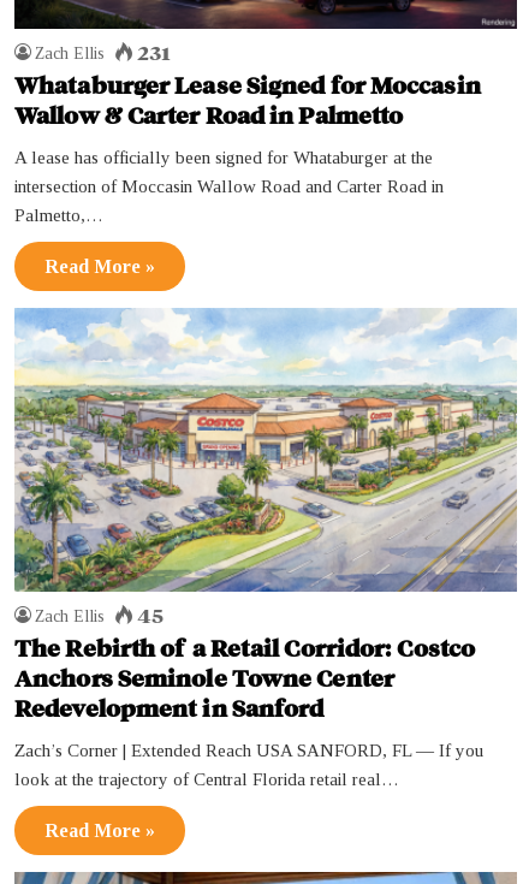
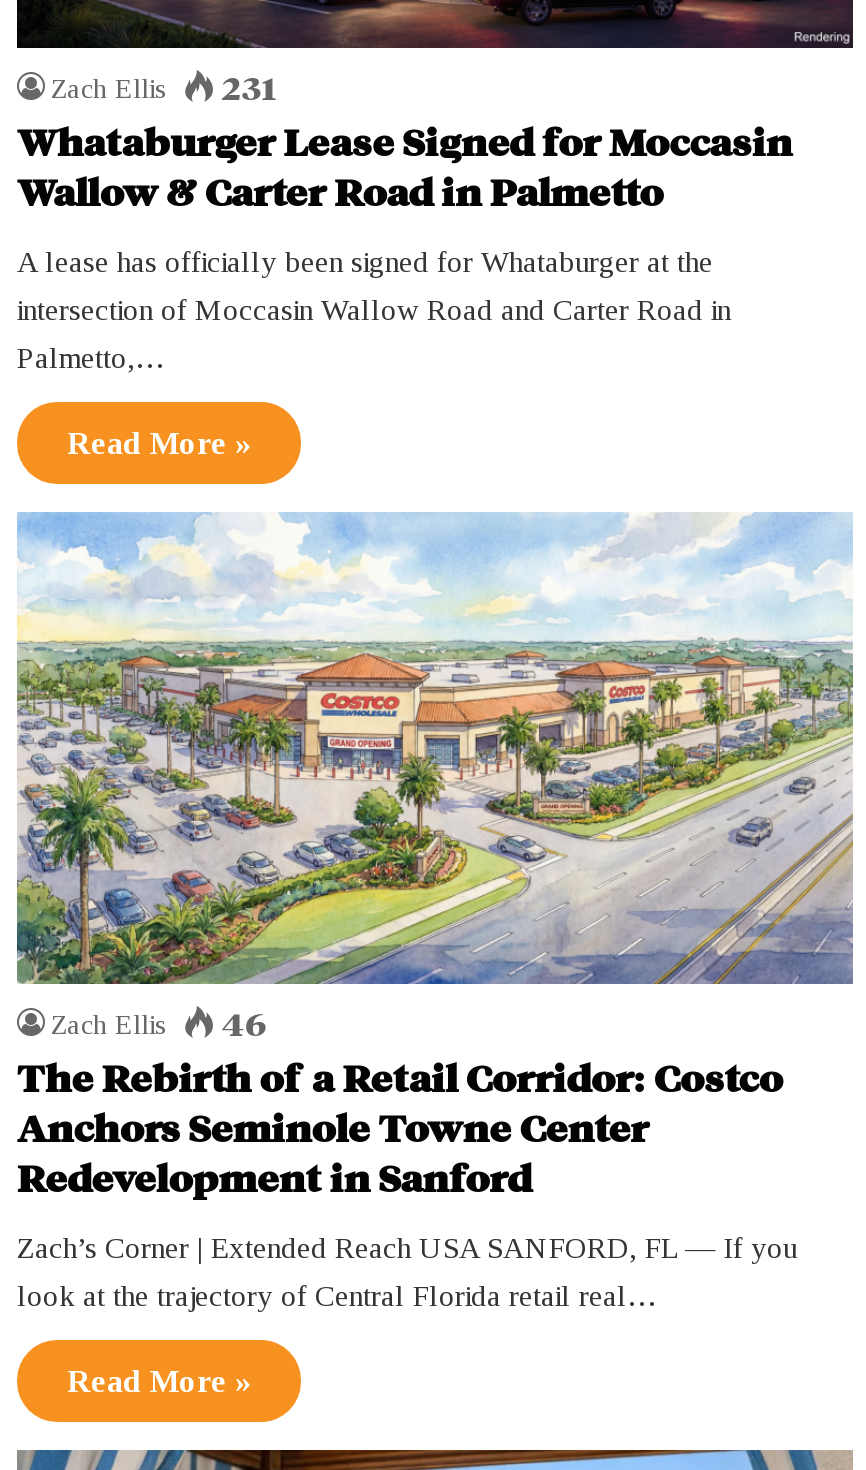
- Zach Ellis 45
+ Zach Ellis 46
